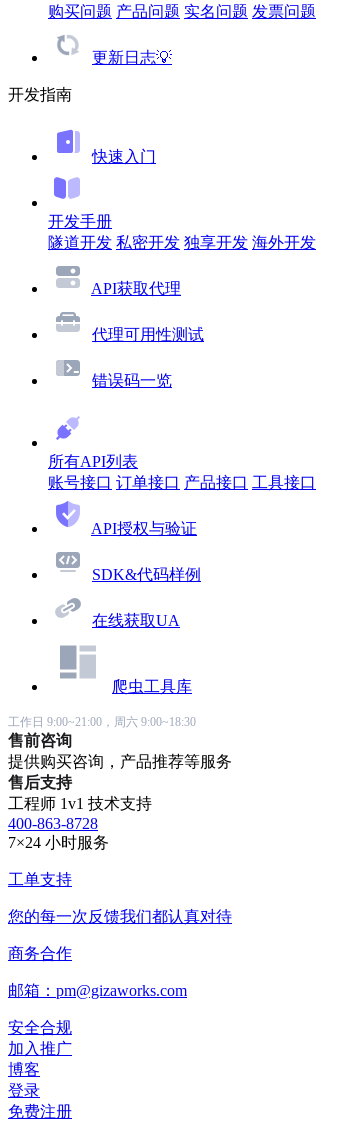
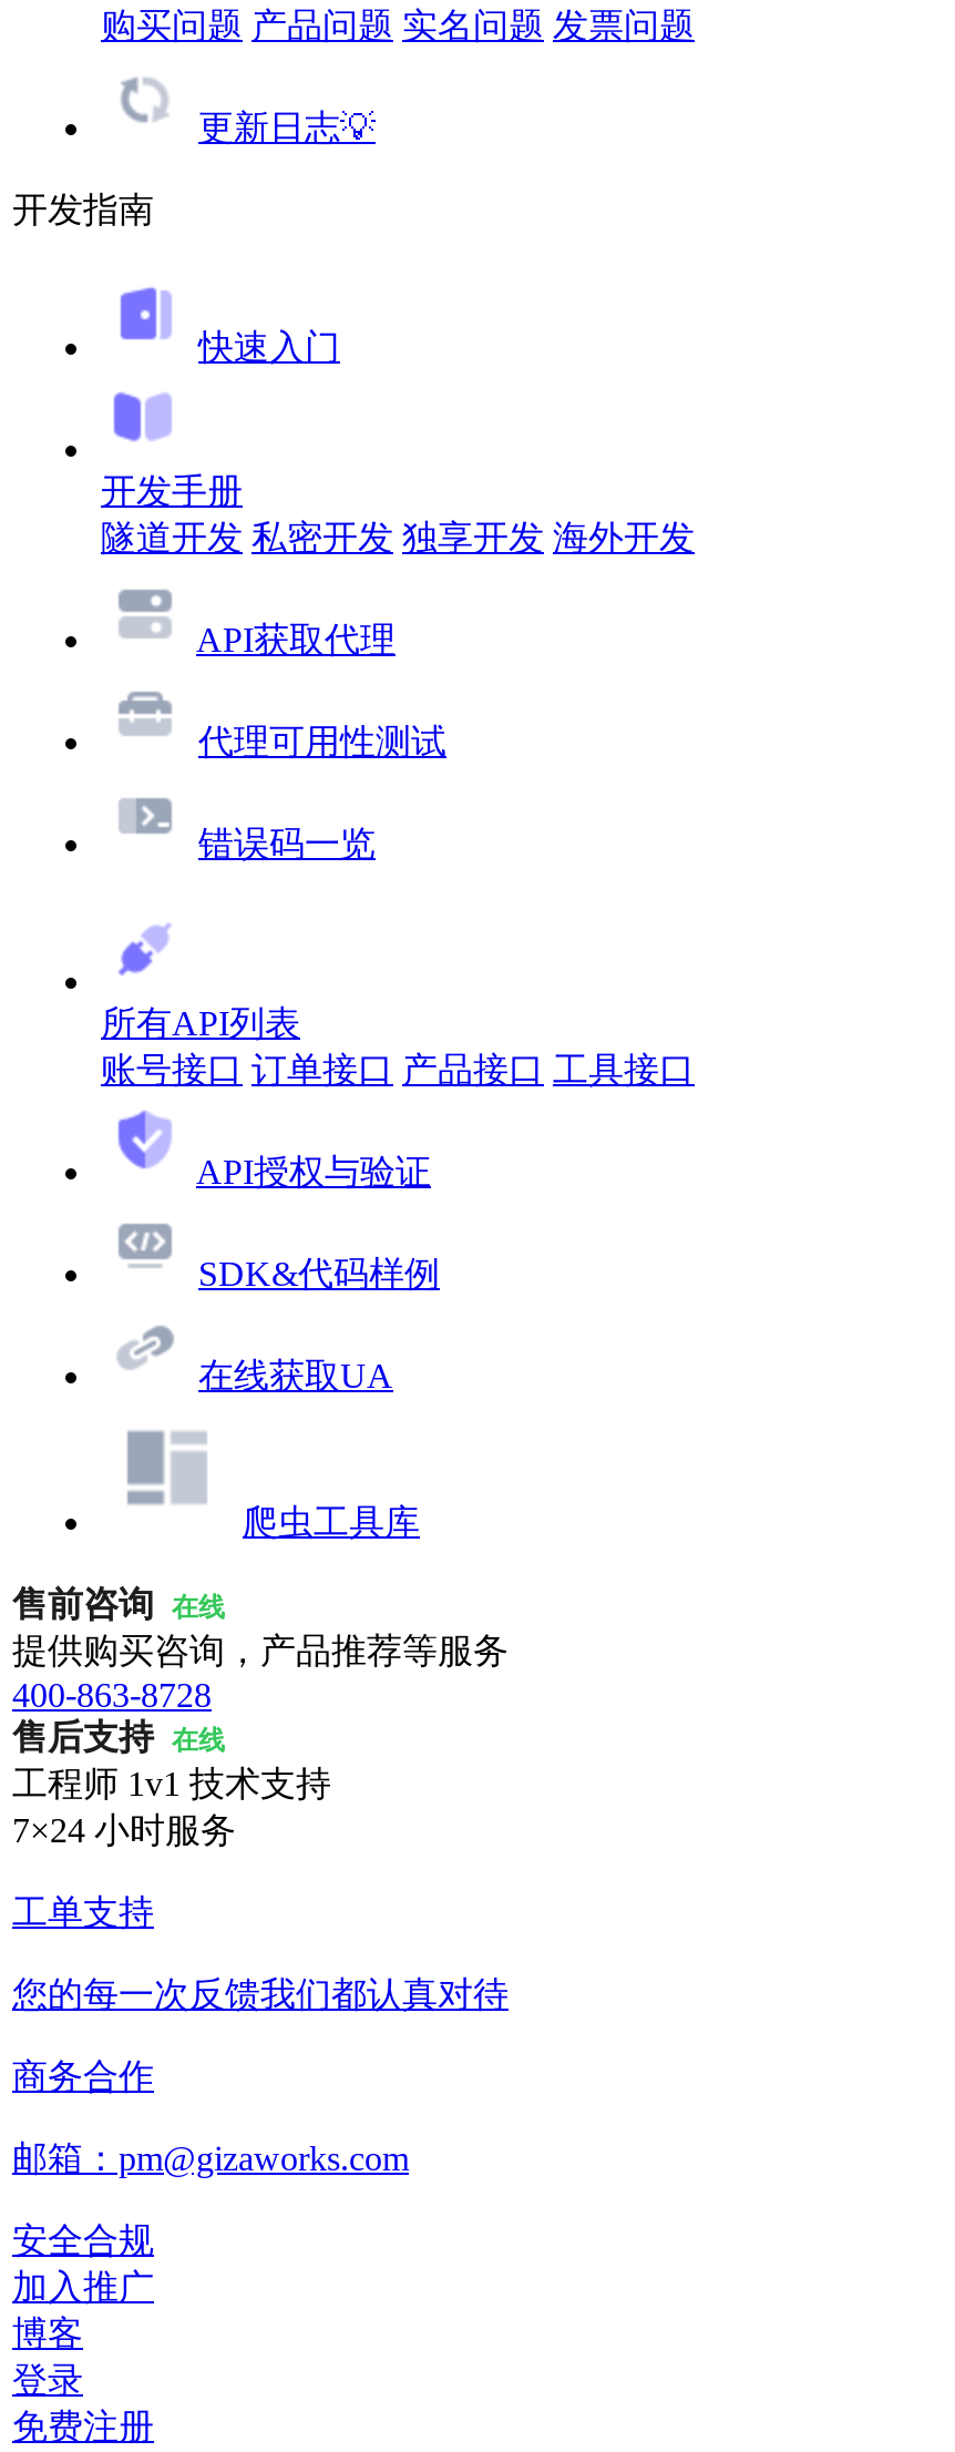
- 工作日 9:00~21:00，周六 9:00~18:30
- 售前咨询
+ 售前咨询 在线

- 售后支持
+ 400-863-8728
+ 售后支持 在线

- 400-863-8728
